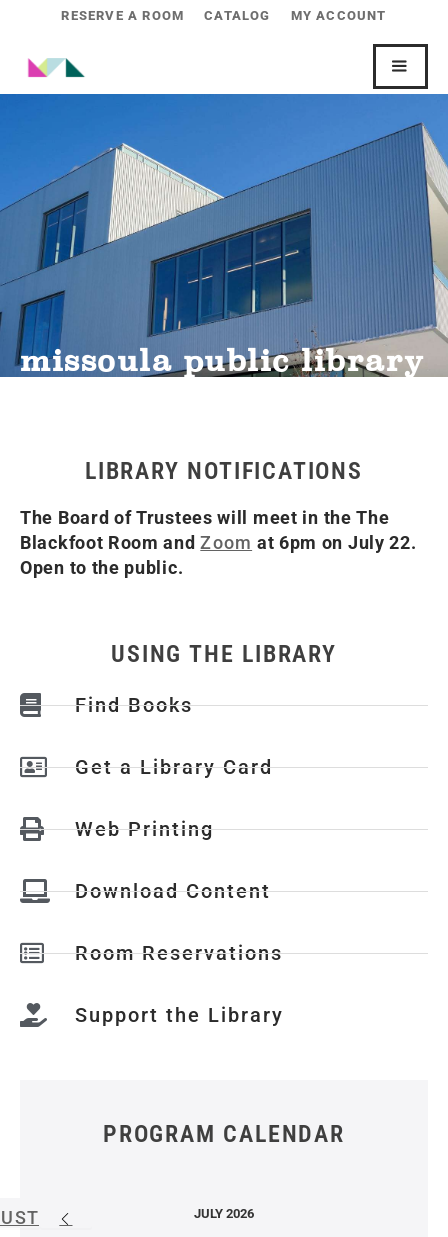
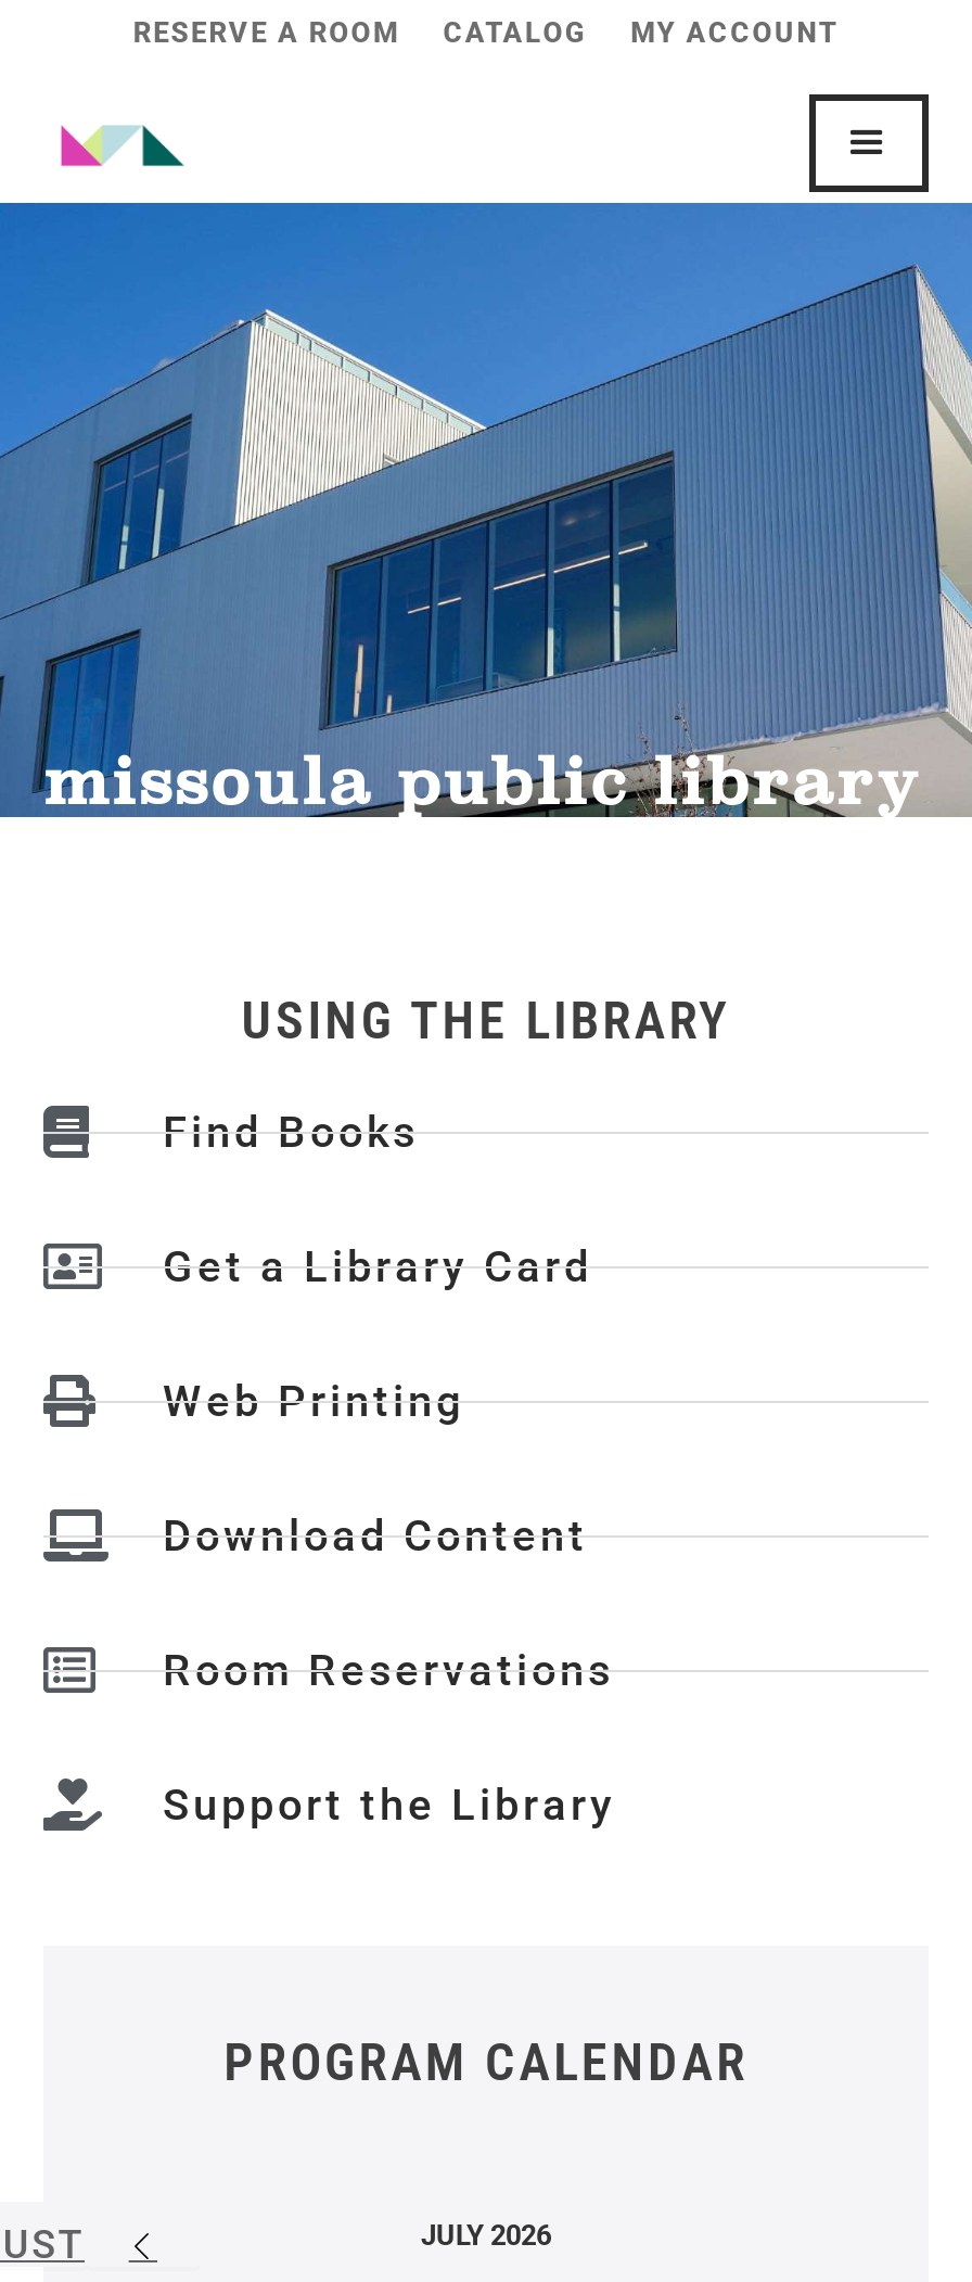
- LIBRARY NOTIFICATIONS
- The Board of Trustees will meet in the The
- Blackfoot Room and Zoom at 6pm on July 22.
- Open to the public.
